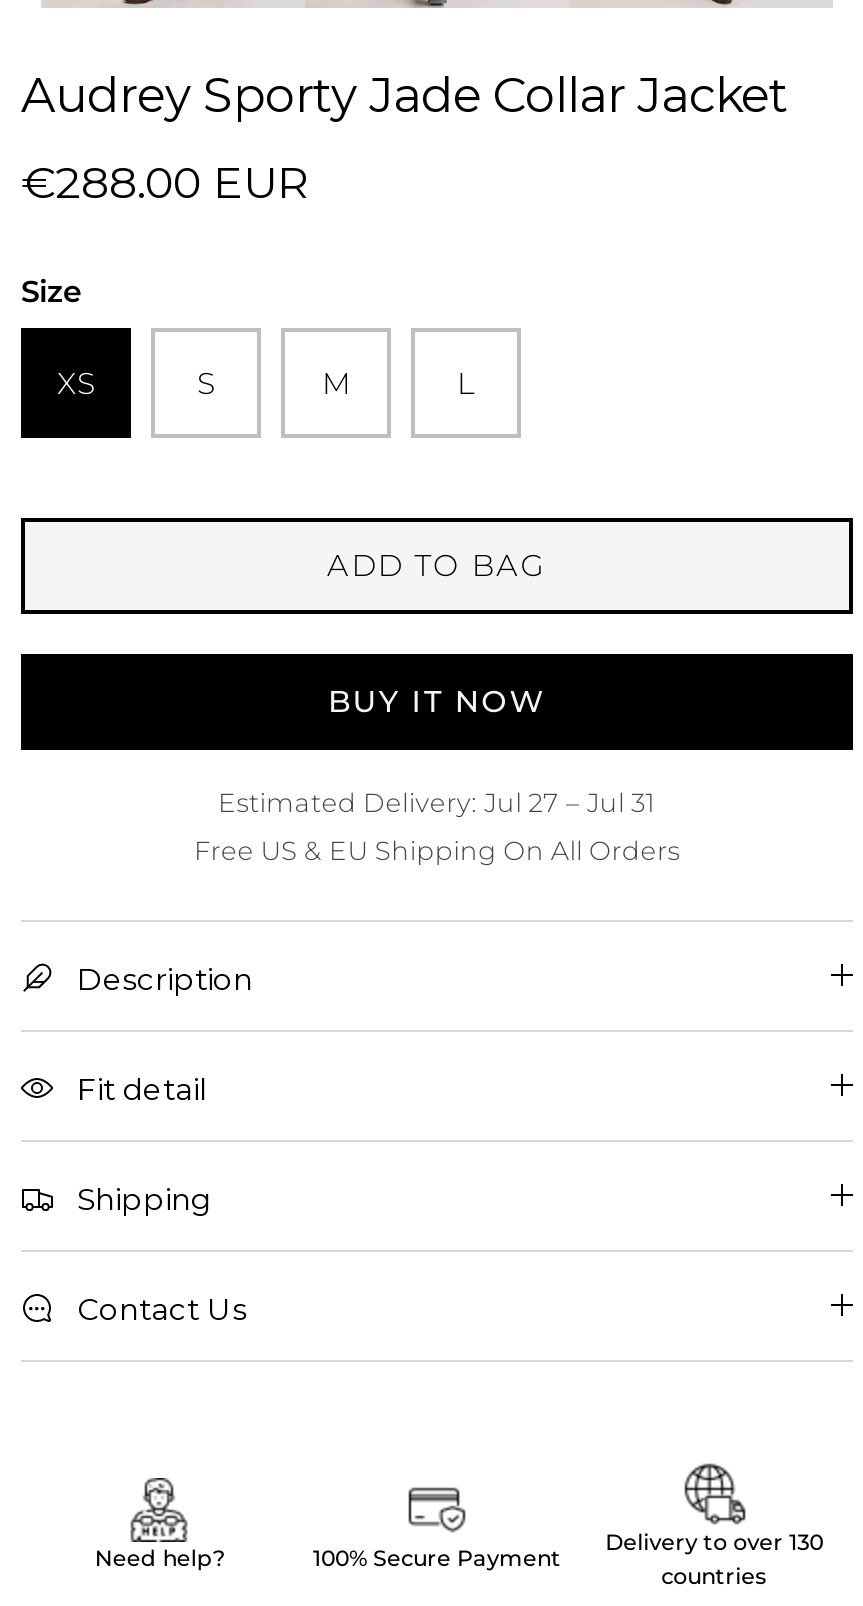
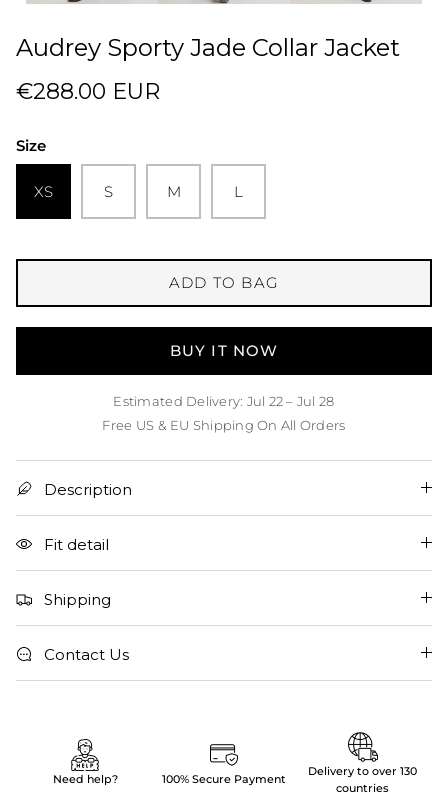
- Estimated Delivery: Jul 27 – Jul 31
+ Estimated Delivery: Jul 22 – Jul 28
